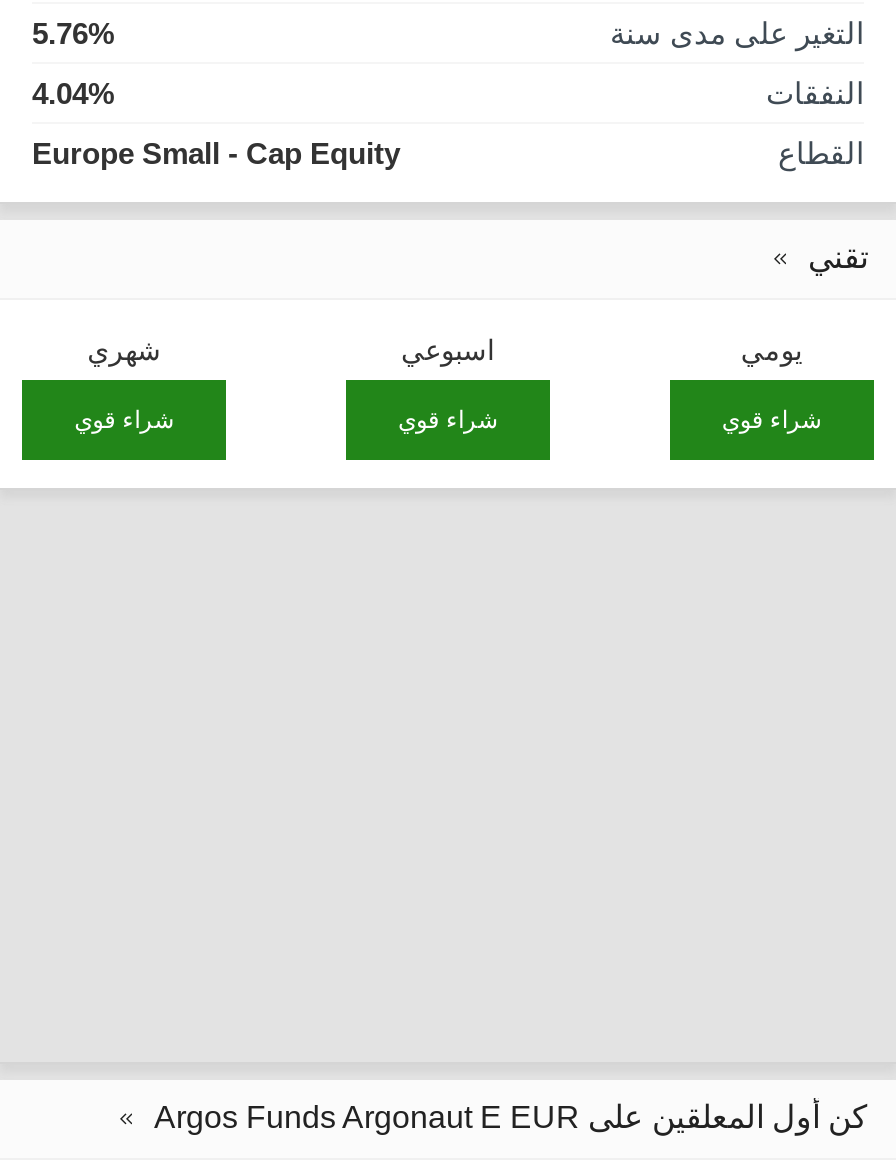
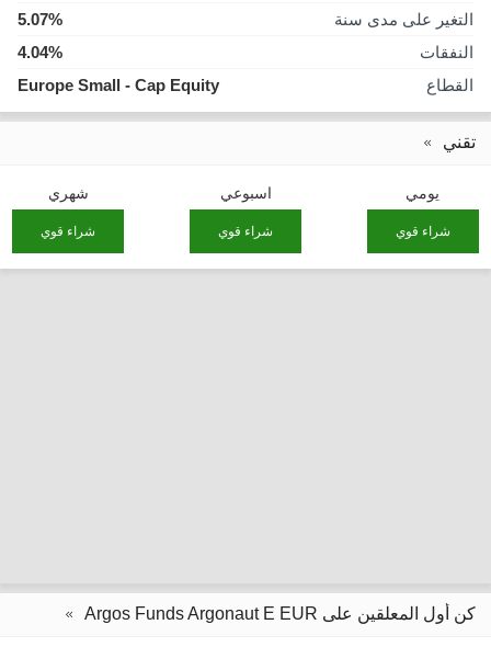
- 5.76%
+ 5.07%
